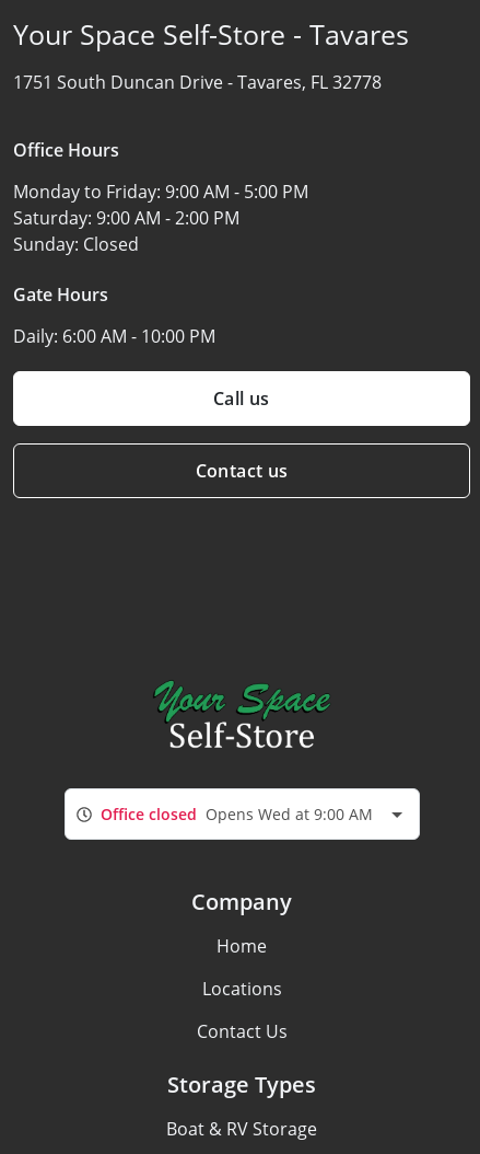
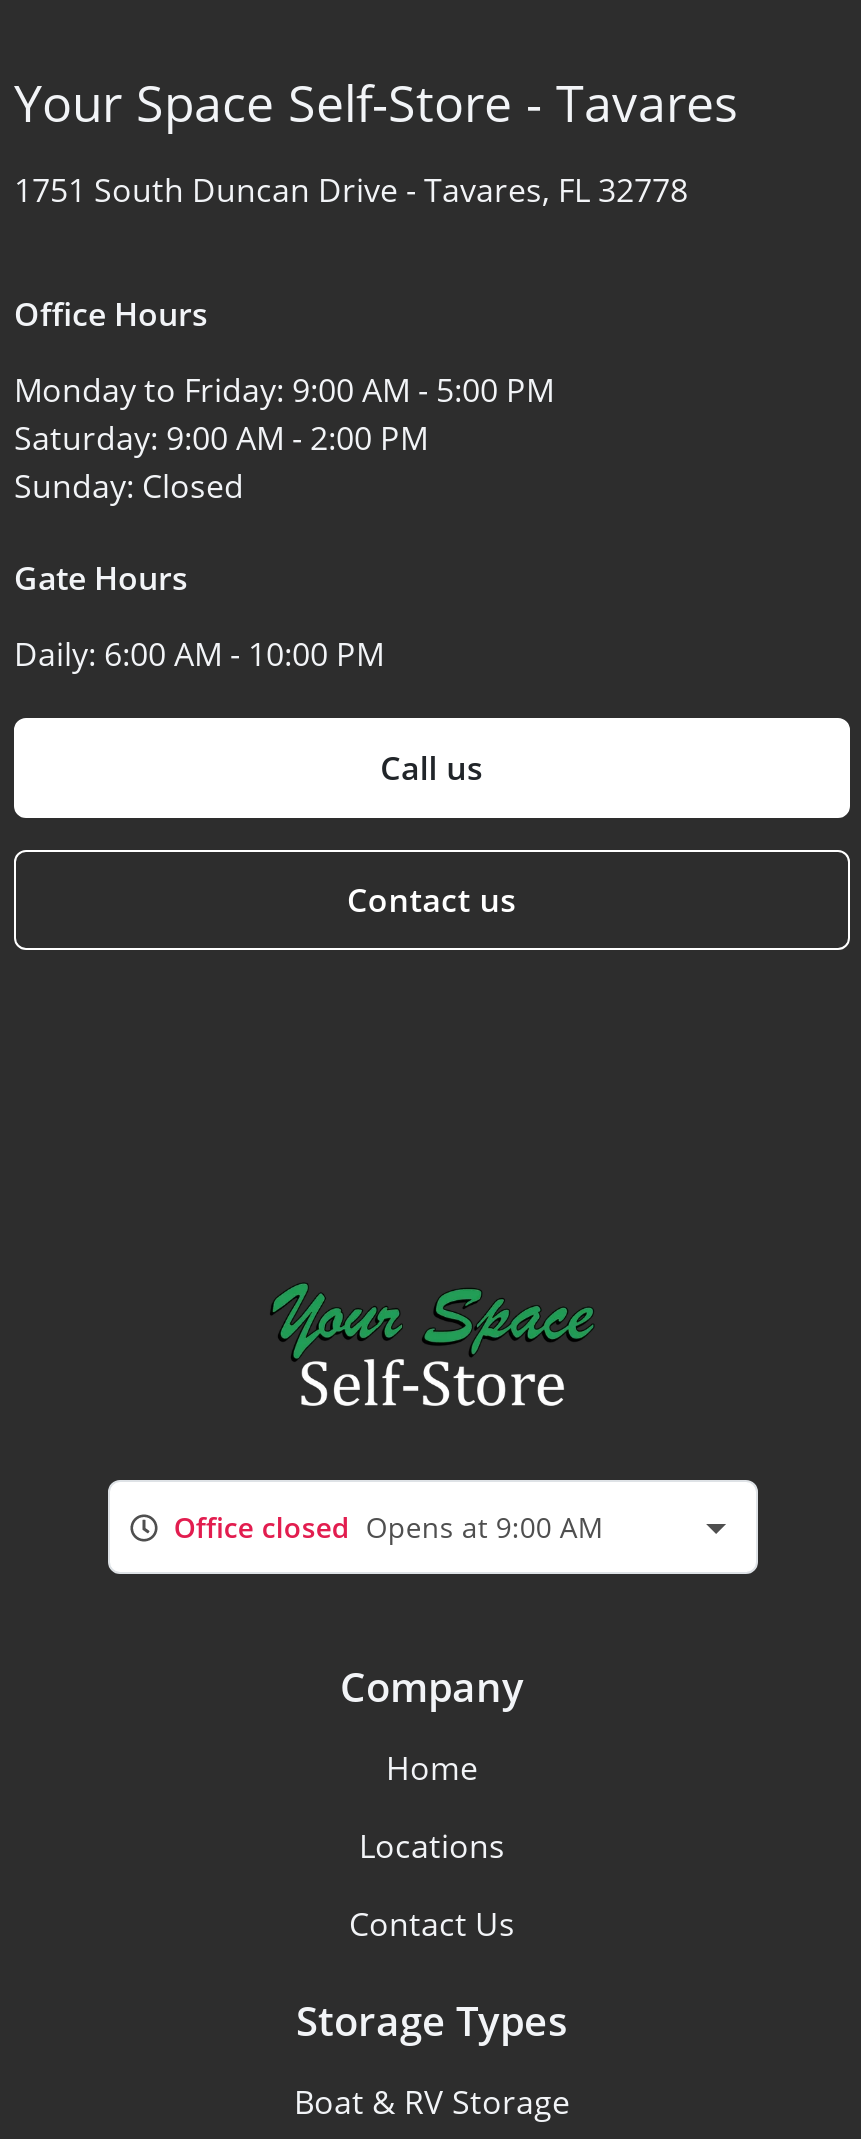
- Office closed Opens Wed at 9:00 AM
+ Office closed Opens at 9:00 AM
